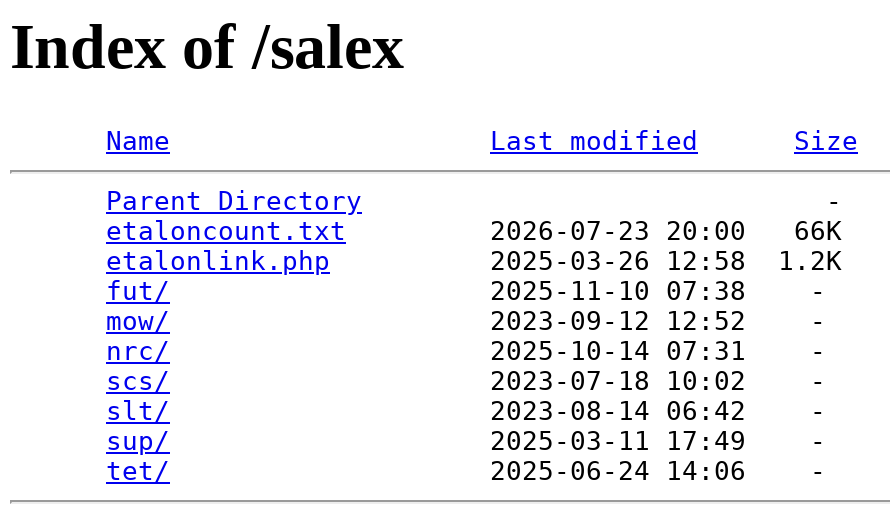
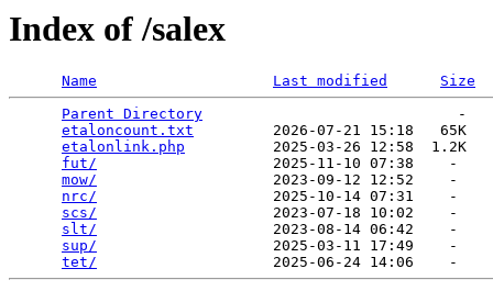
- etaloncount.txt 2026-07-23 20:00 66K
+ etaloncount.txt 2026-07-21 15:18 65K
